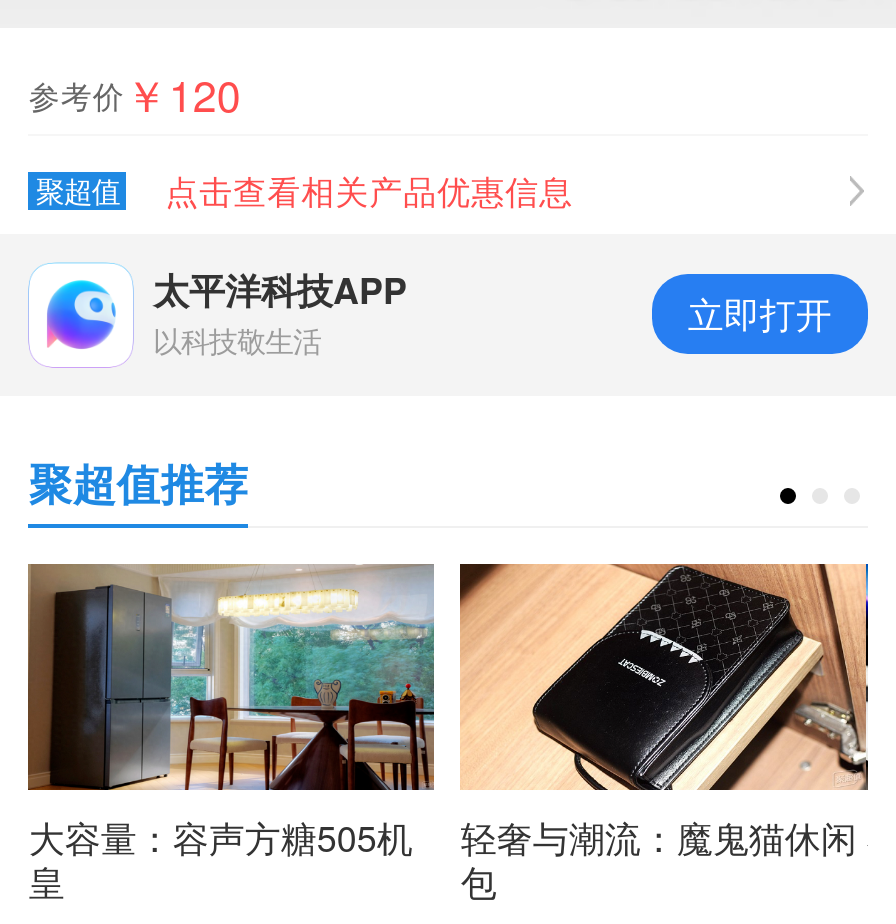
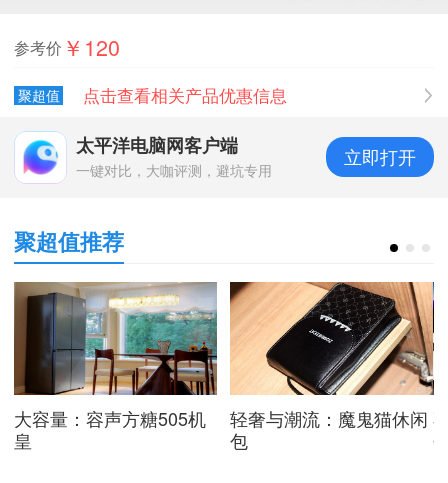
- 太平洋科技APP
- 以科技敬生活
+ 太平洋电脑网客户端
+ 一键对比，大咖评测，避坑专用
